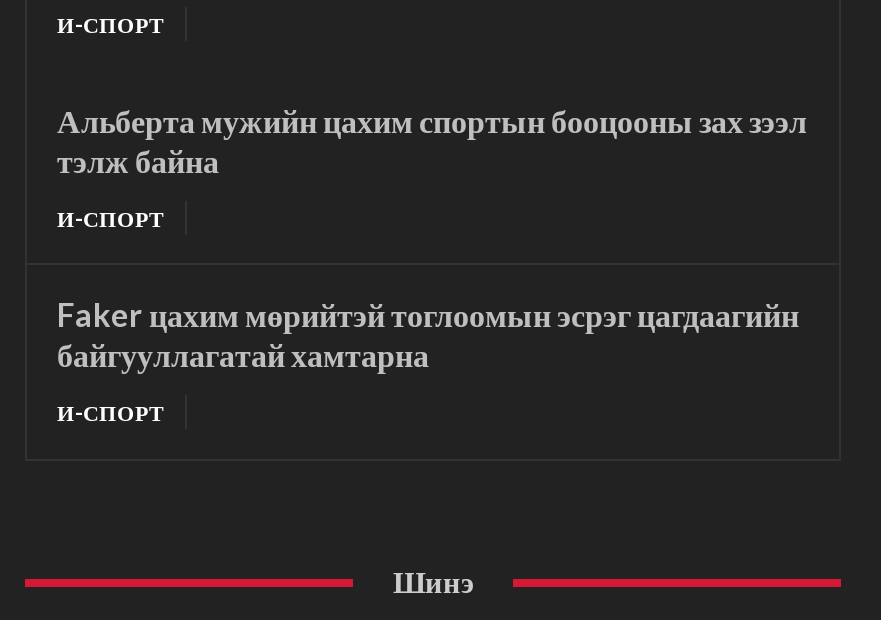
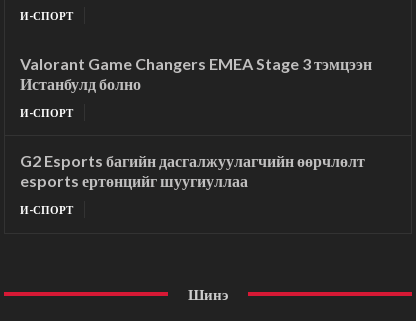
- Альберта мужийн цахим спортын бооцооны зах зээл
- тэлж байна
+ Valorant Game Changers EMEA Stage 3 тэмцээн
+ Истанбулд болно

- Faker цахим мөрийтэй тоглоомын эсрэг цагдаагийн
- байгууллагатай хамтарна
+ G2 Esports багийн дасгалжуулагчийн өөрчлөлт
+ esports ертөнцийг шуугиуллаа
